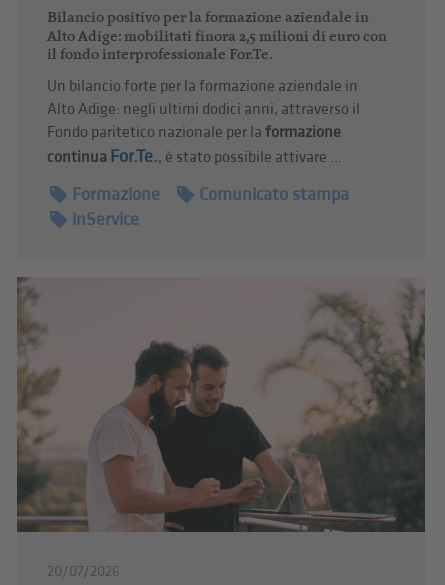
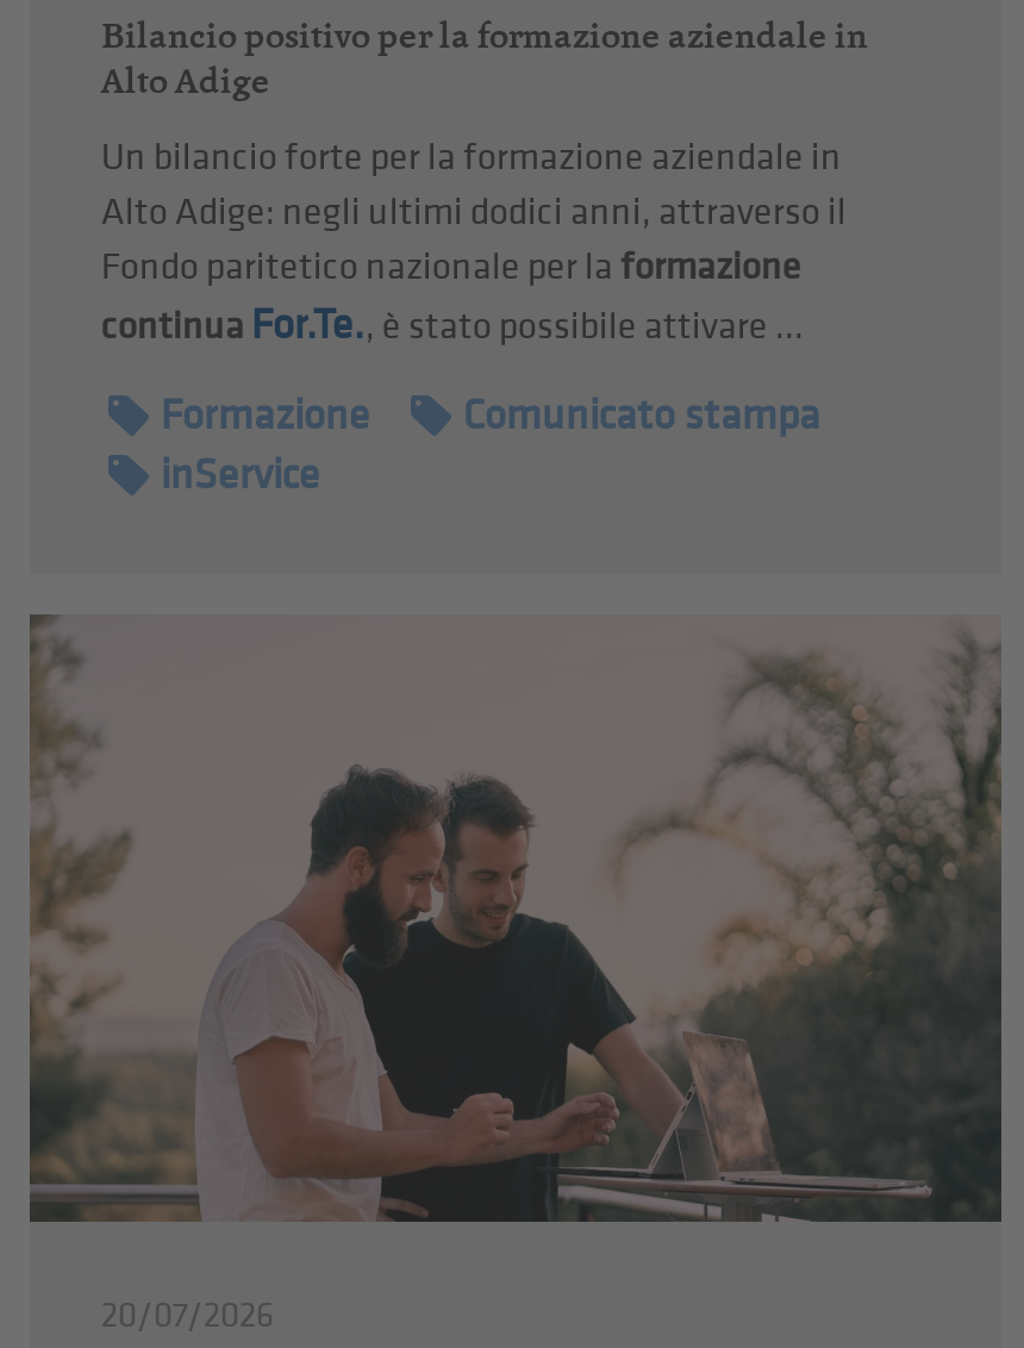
- Alto Adige: mobilitati finora 2,5 milioni di euro con
- il fondo interprofessionale For.Te.
+ Alto Adige
